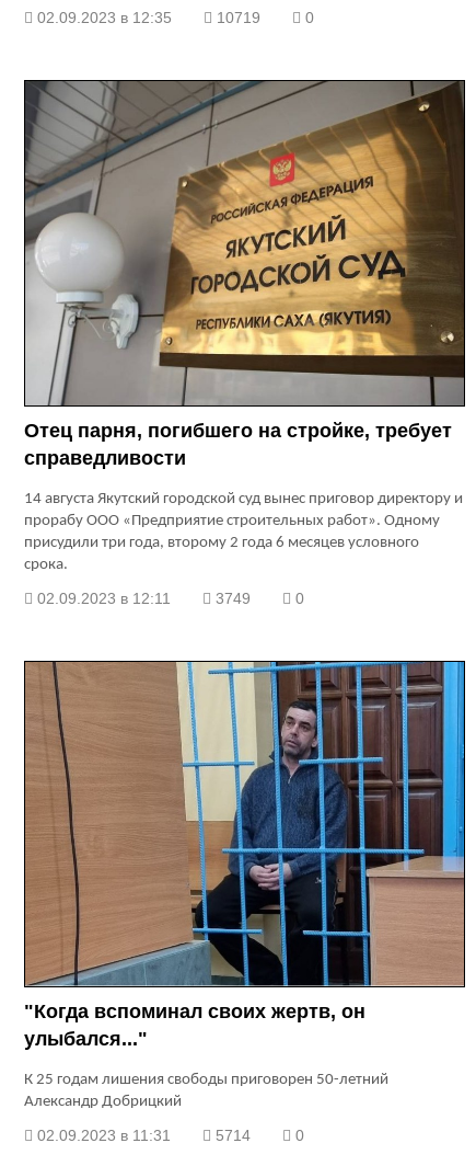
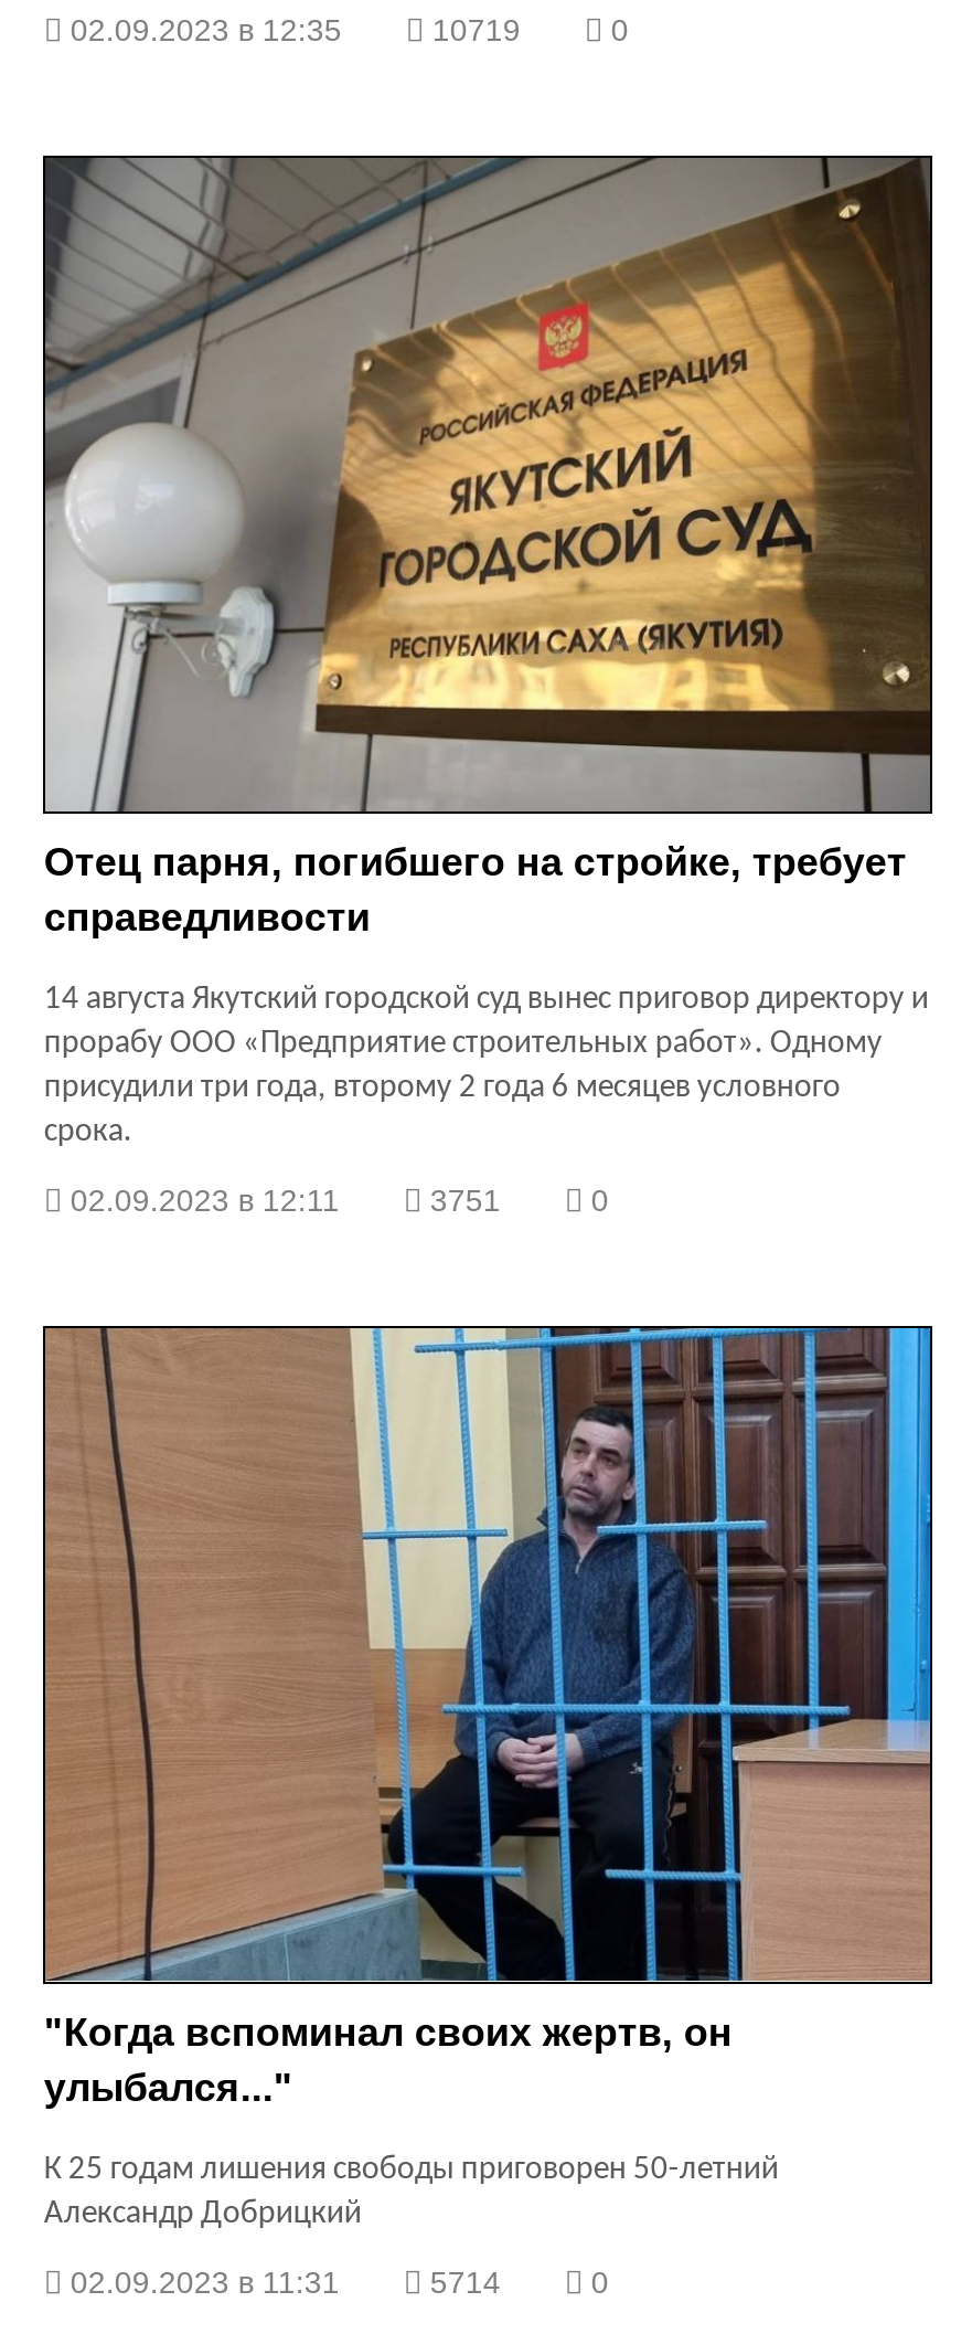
- 3749
+ 3751
